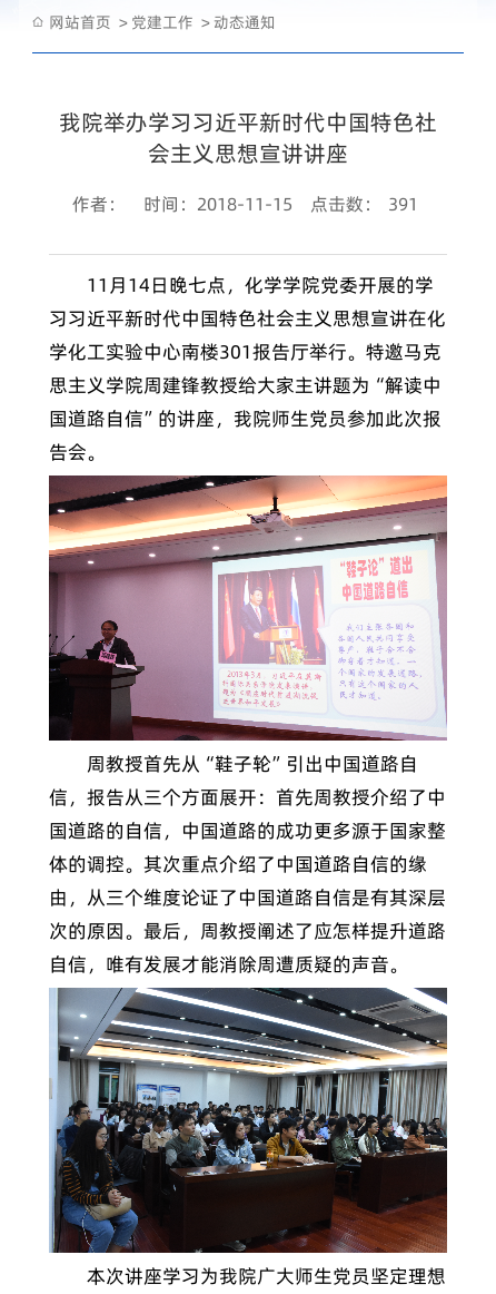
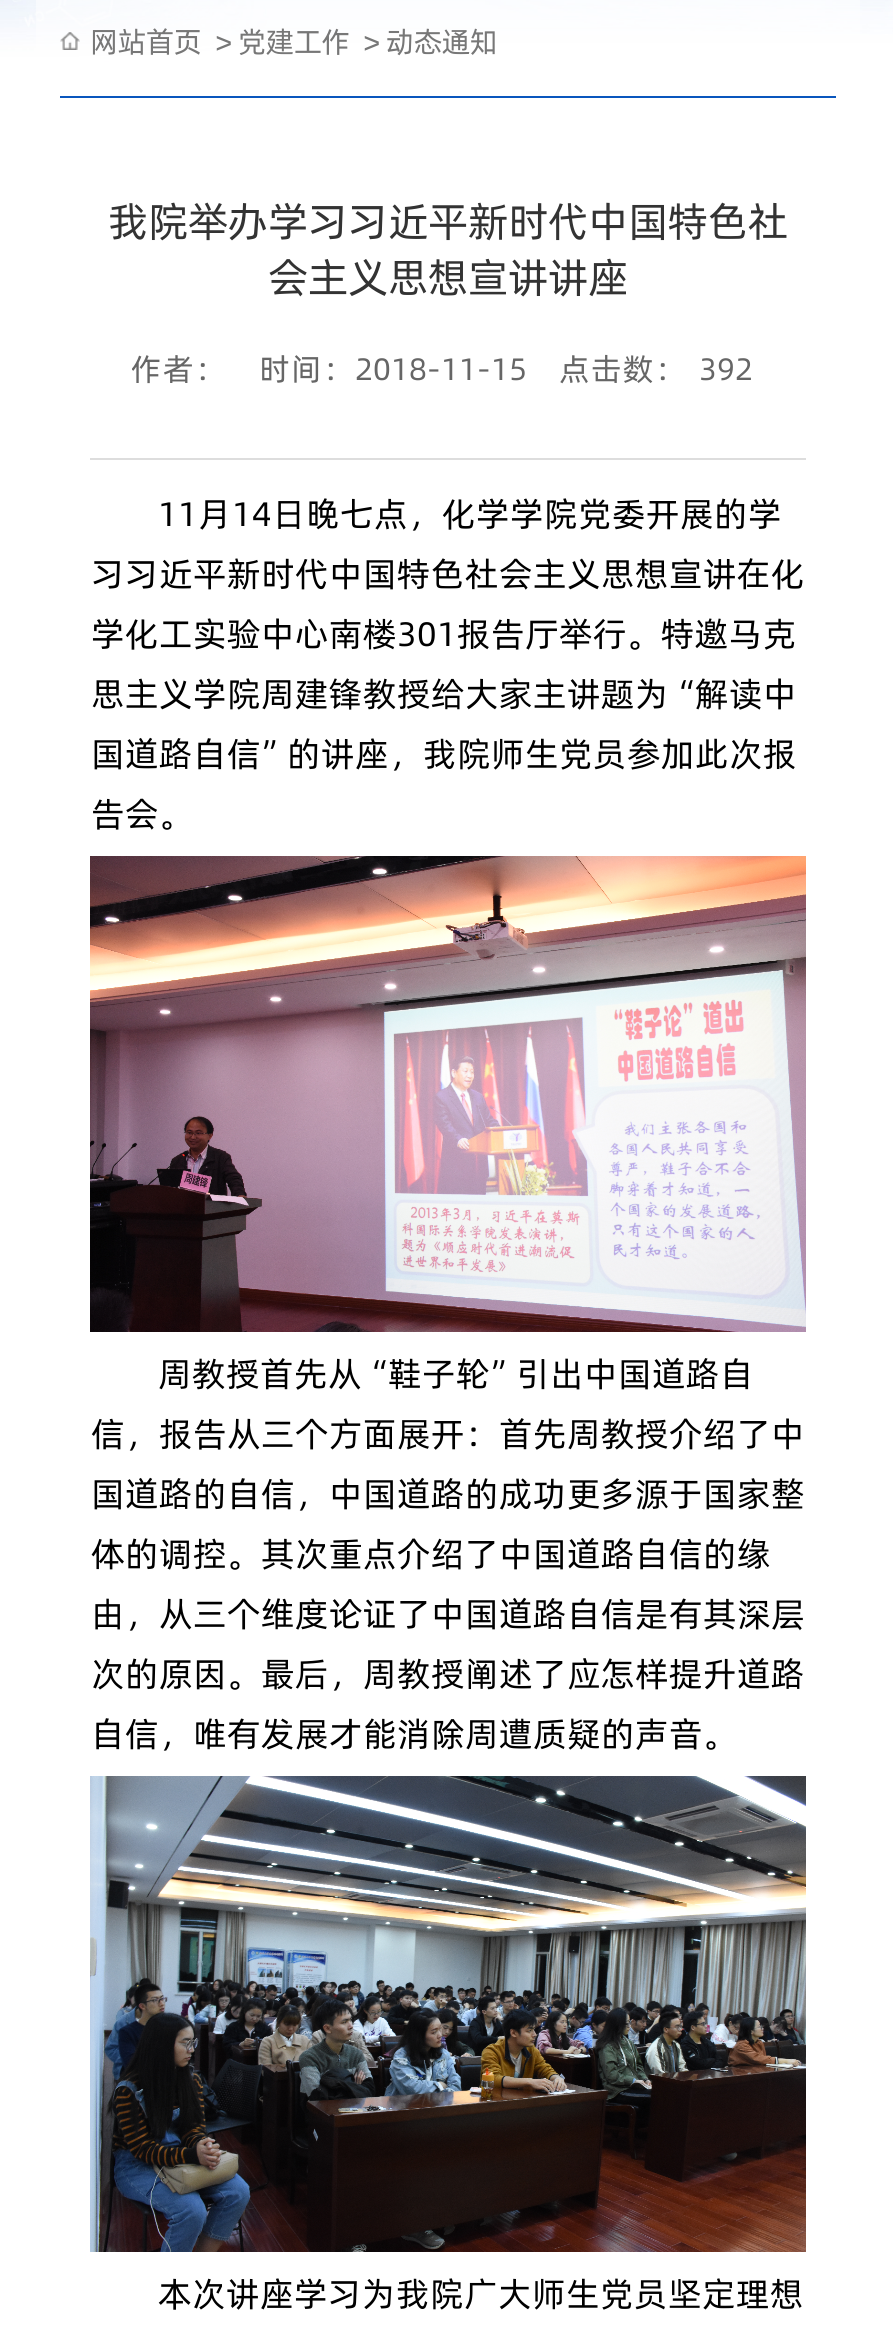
- 作者： 时间：2018-11-15 点击数： 391
+ 作者： 时间：2018-11-15 点击数： 392
